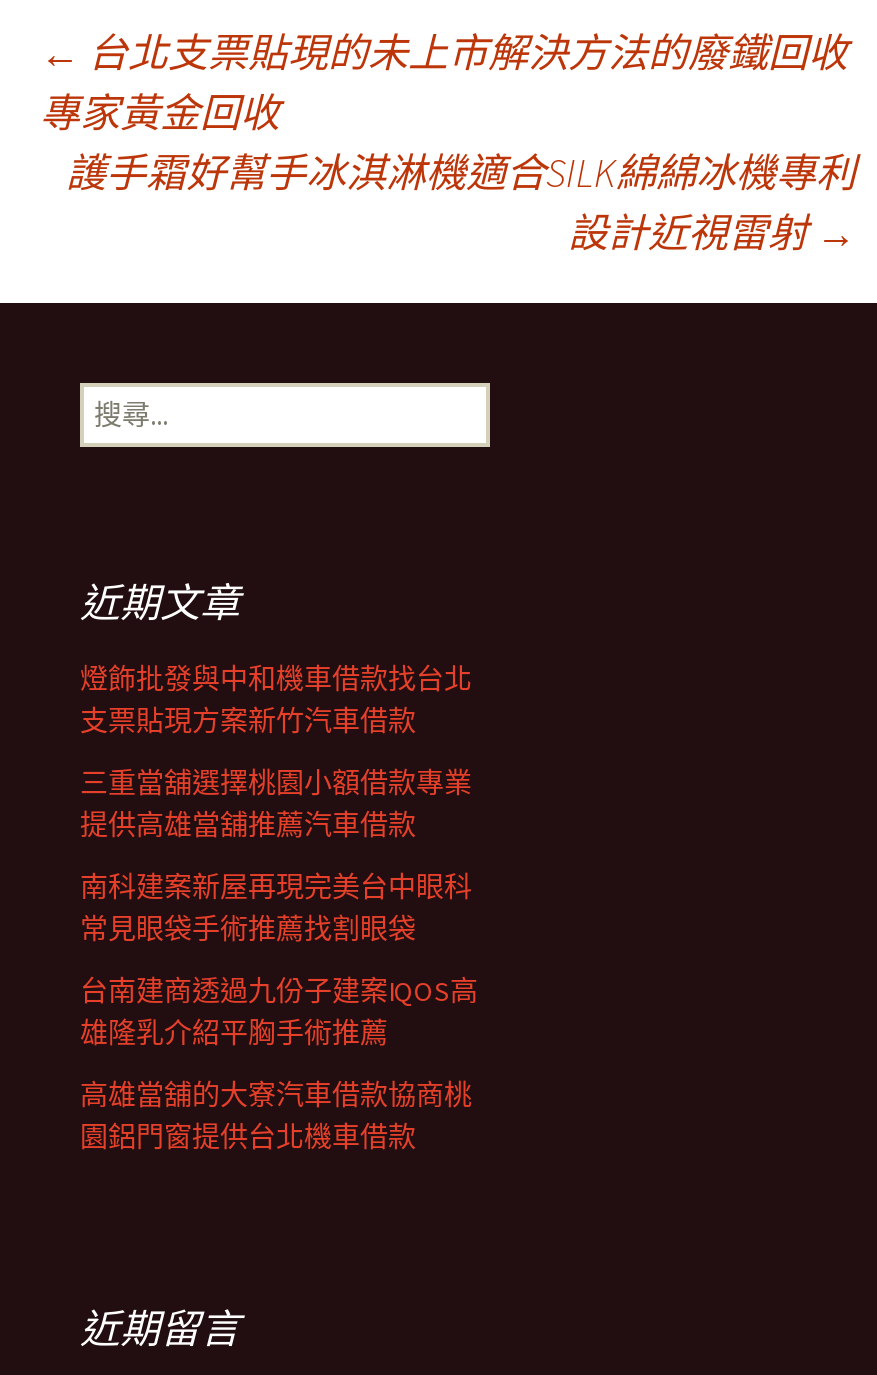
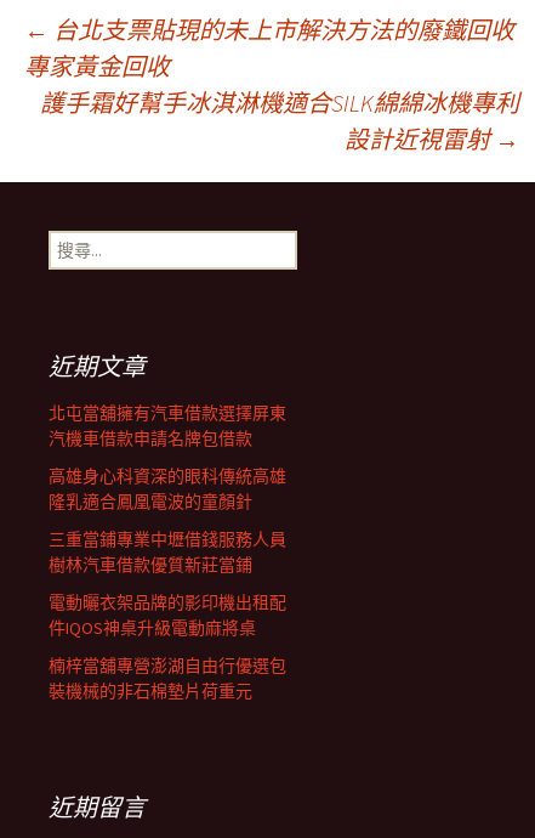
- 燈飾批發與中和機車借款找台北
- 支票貼現方案新竹汽車借款
+ 北屯當舖擁有汽車借款選擇屏東
+ 汽機車借款申請名牌包借款

- 三重當舖選擇桃園小額借款專業
- 提供高雄當舖推薦汽車借款
+ 高雄身心科資深的眼科傳統高雄
+ 隆乳適合鳳凰電波的童顏針

- 南科建案新屋再現完美台中眼科
- 常見眼袋手術推薦找割眼袋
+ 三重當鋪專業中壢借錢服務人員
+ 樹林汽車借款優質新莊當鋪

- 台南建商透過九份子建案IQOS高
- 雄隆乳介紹平胸手術推薦
+ 電動曬衣架品牌的影印機出租配
+ 件IQOS神桌升級電動麻將桌

- 高雄當舖的大寮汽車借款協商桃
- 園鋁門窗提供台北機車借款
+ 楠梓當舖專營澎湖自由行優選包
+ 裝機械的非石棉墊片荷重元
